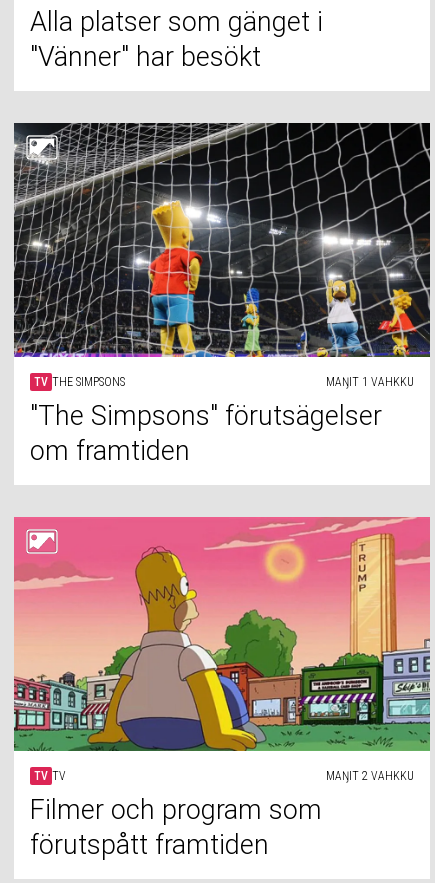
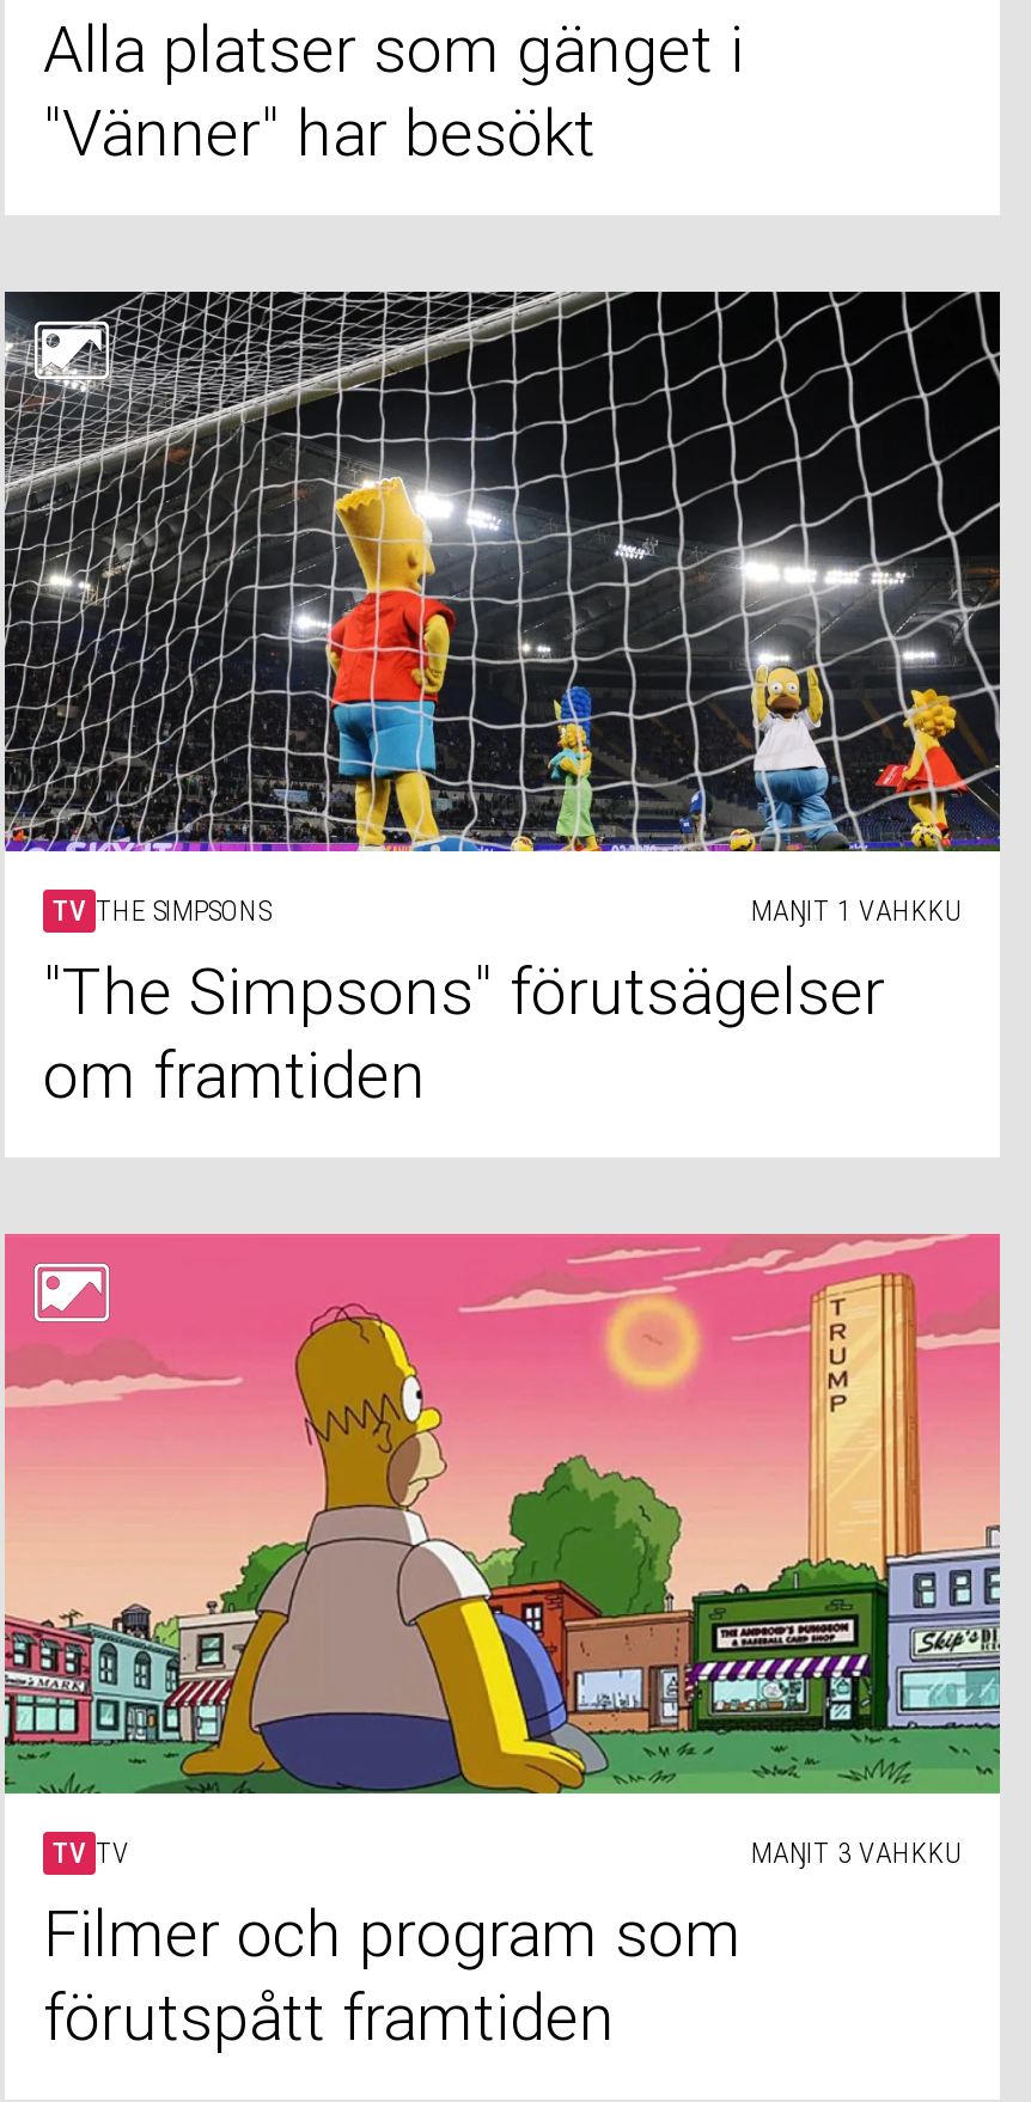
- MAŊIT 2 VAHKKU
+ MAŊIT 3 VAHKKU
